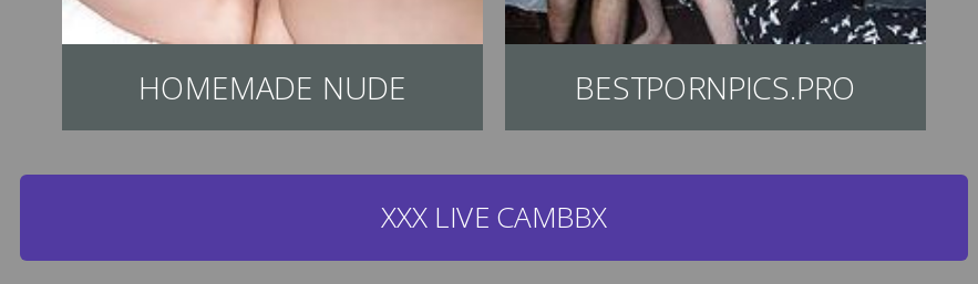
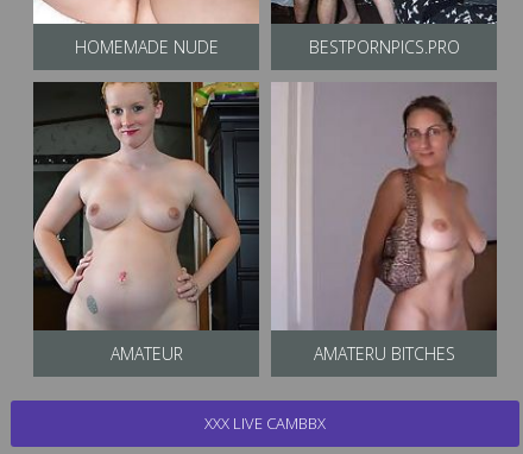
+ [image]
+ AMATEUR
+ AMATERU BITCHES

+ [image]
